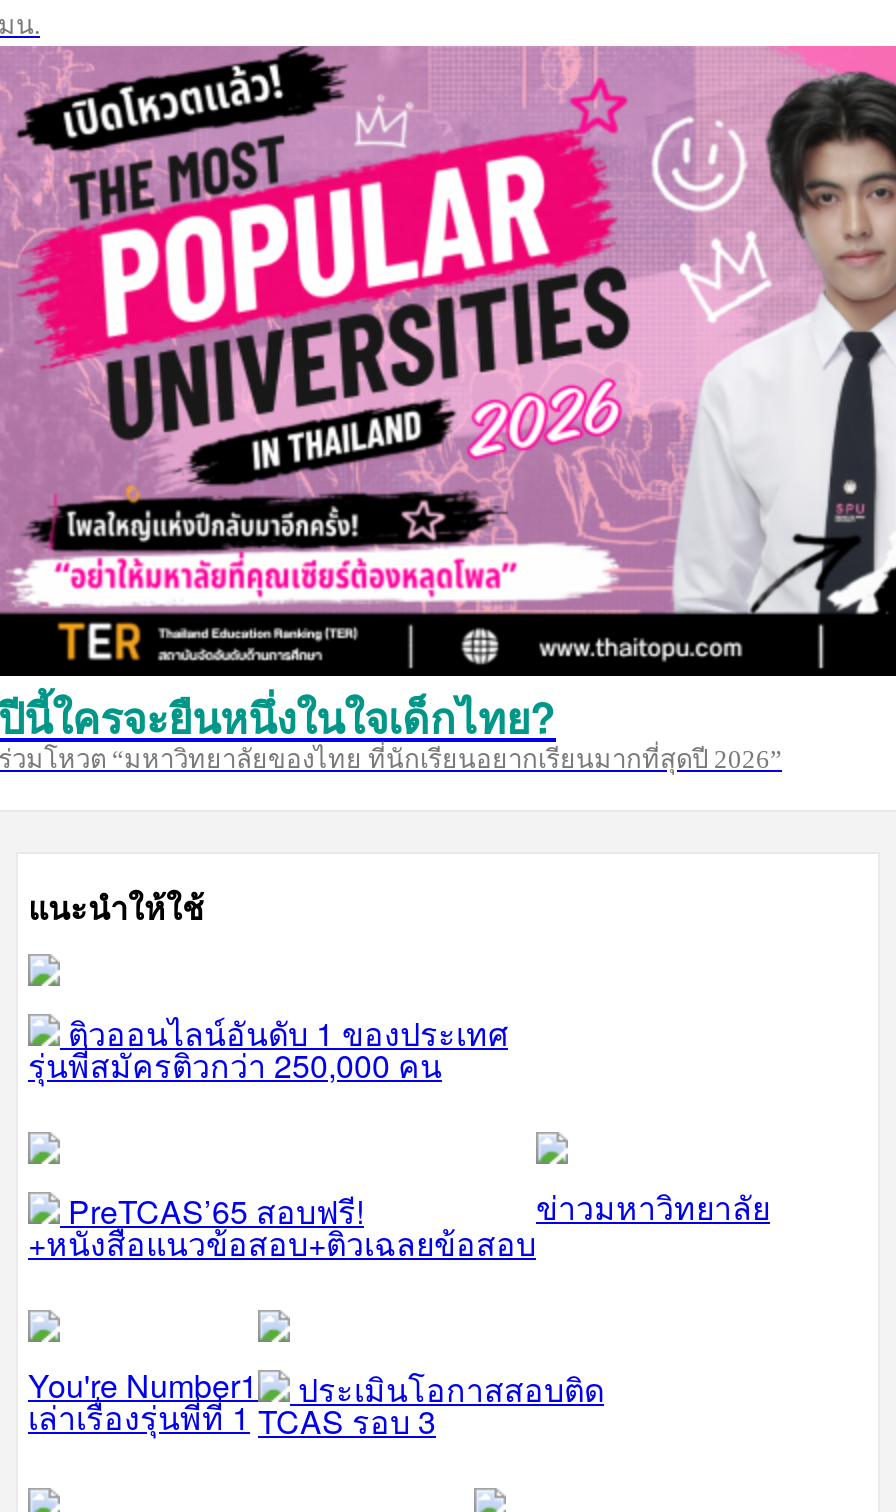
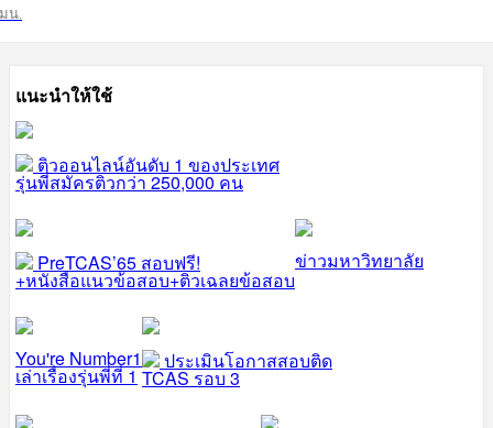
- [image]
- ปีนี้ใครจะยืนหนึ่งในใจเด็กไทย?
- ร่วมโหวต “มหาวิทยาลัยของไทย ที่นักเรียนอยากเรียนมากที่สุดปี 2026”
